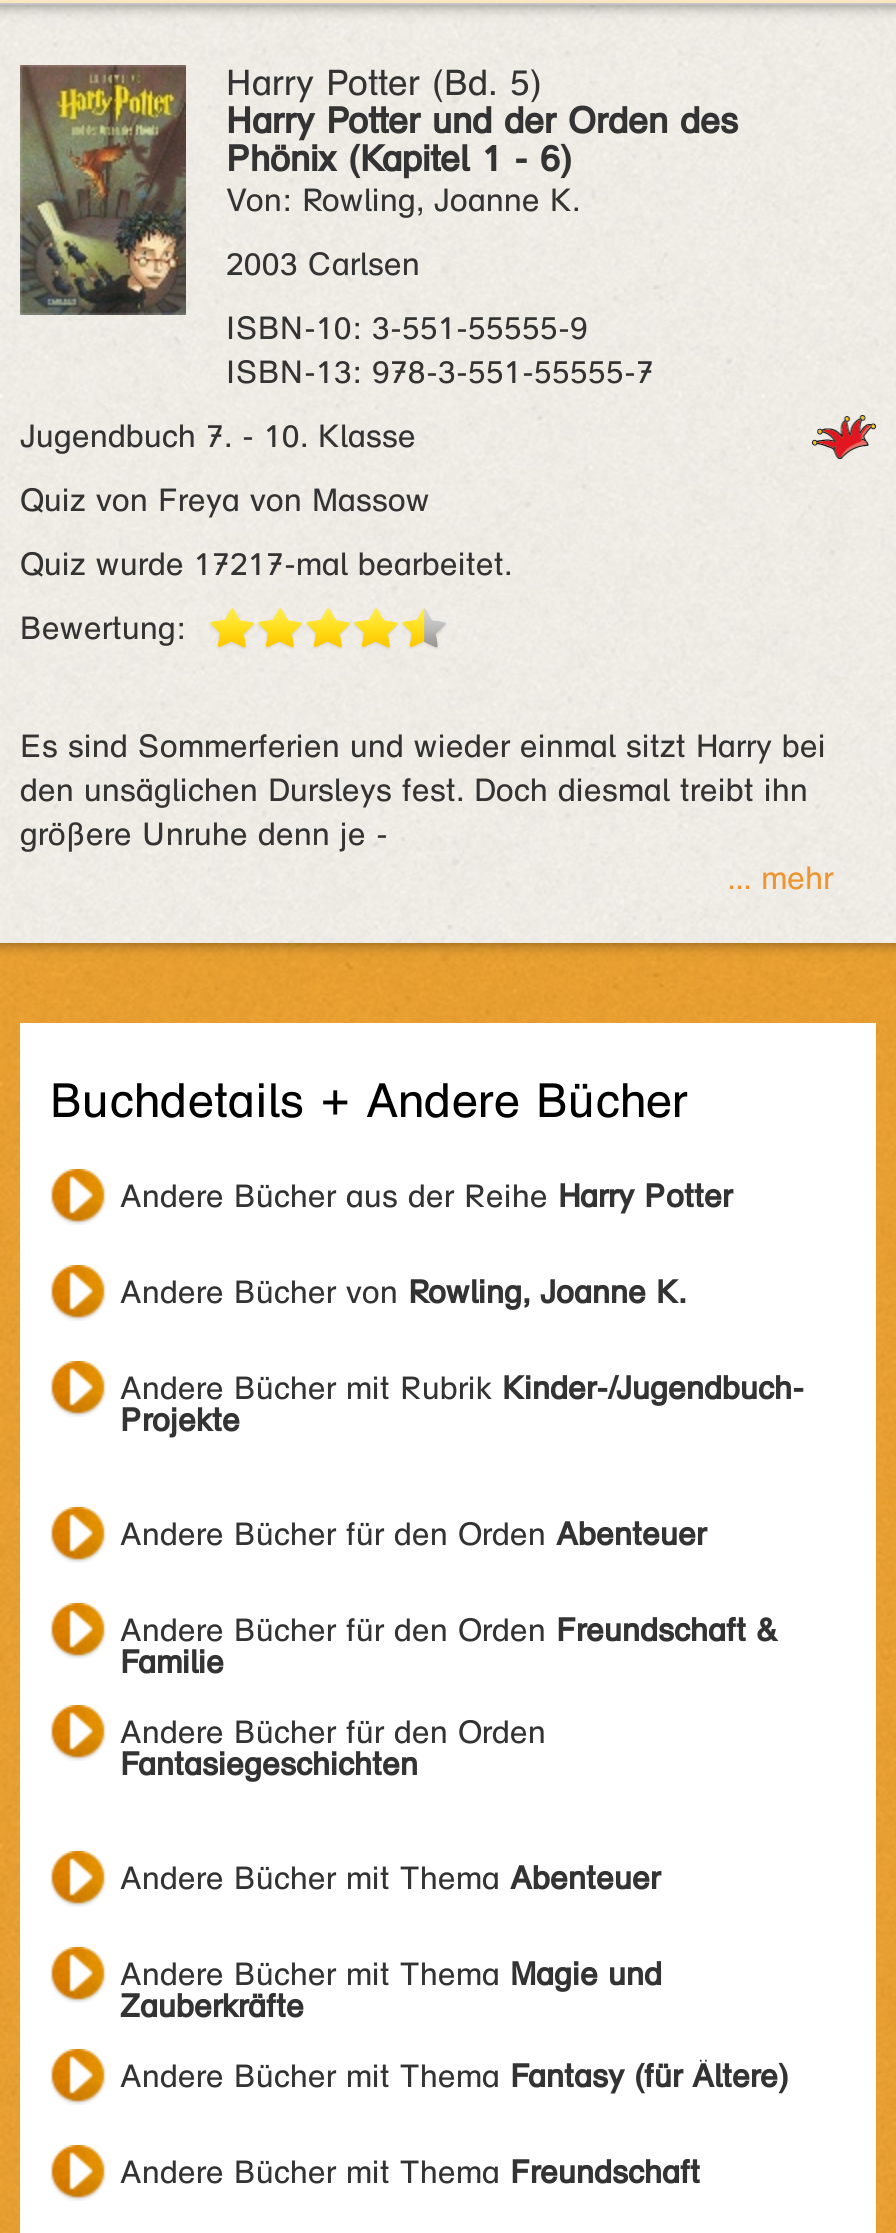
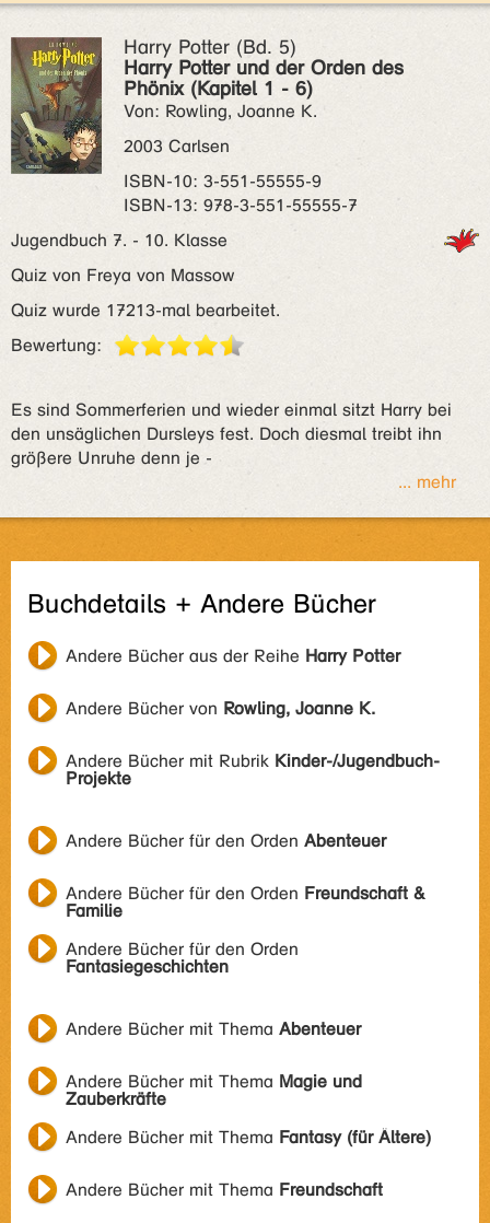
- Quiz wurde 17217-mal bearbeitet.
+ Quiz wurde 17213-mal bearbeitet.
